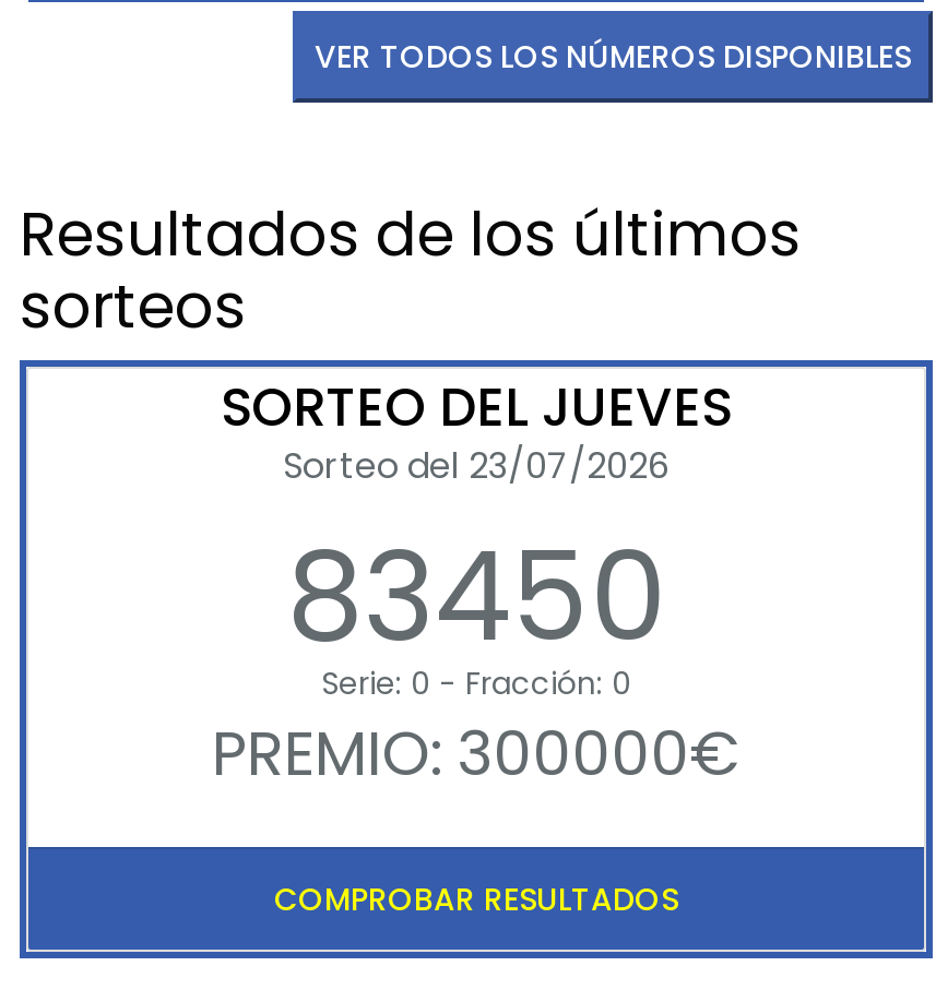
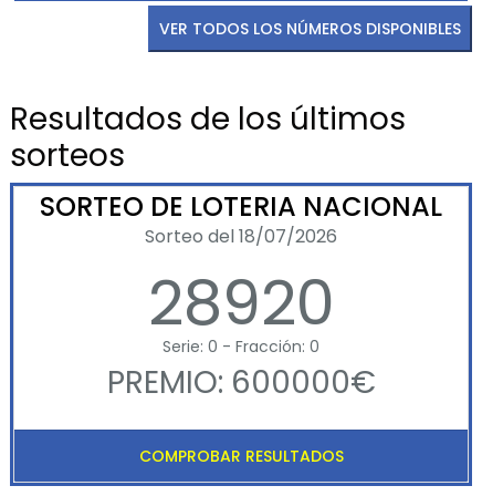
- SORTEO DEL JUEVES
- Sorteo del 23/07/2026
- 83450
+ SORTEO DE LOTERIA NACIONAL
+ Sorteo del 18/07/2026
+ 28920

- PREMIO: 300000€
+ PREMIO: 600000€
